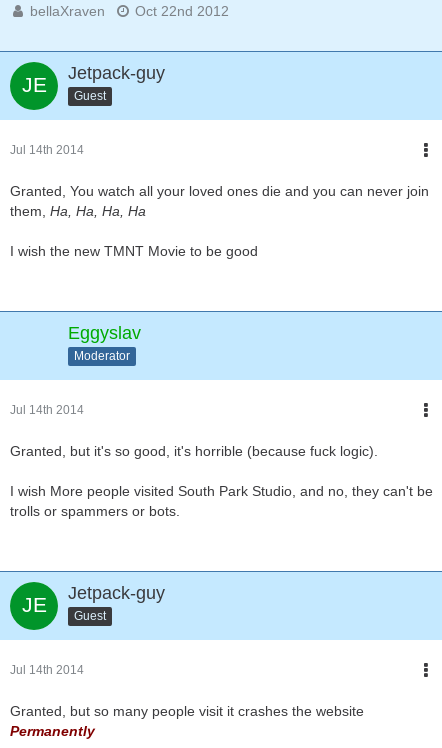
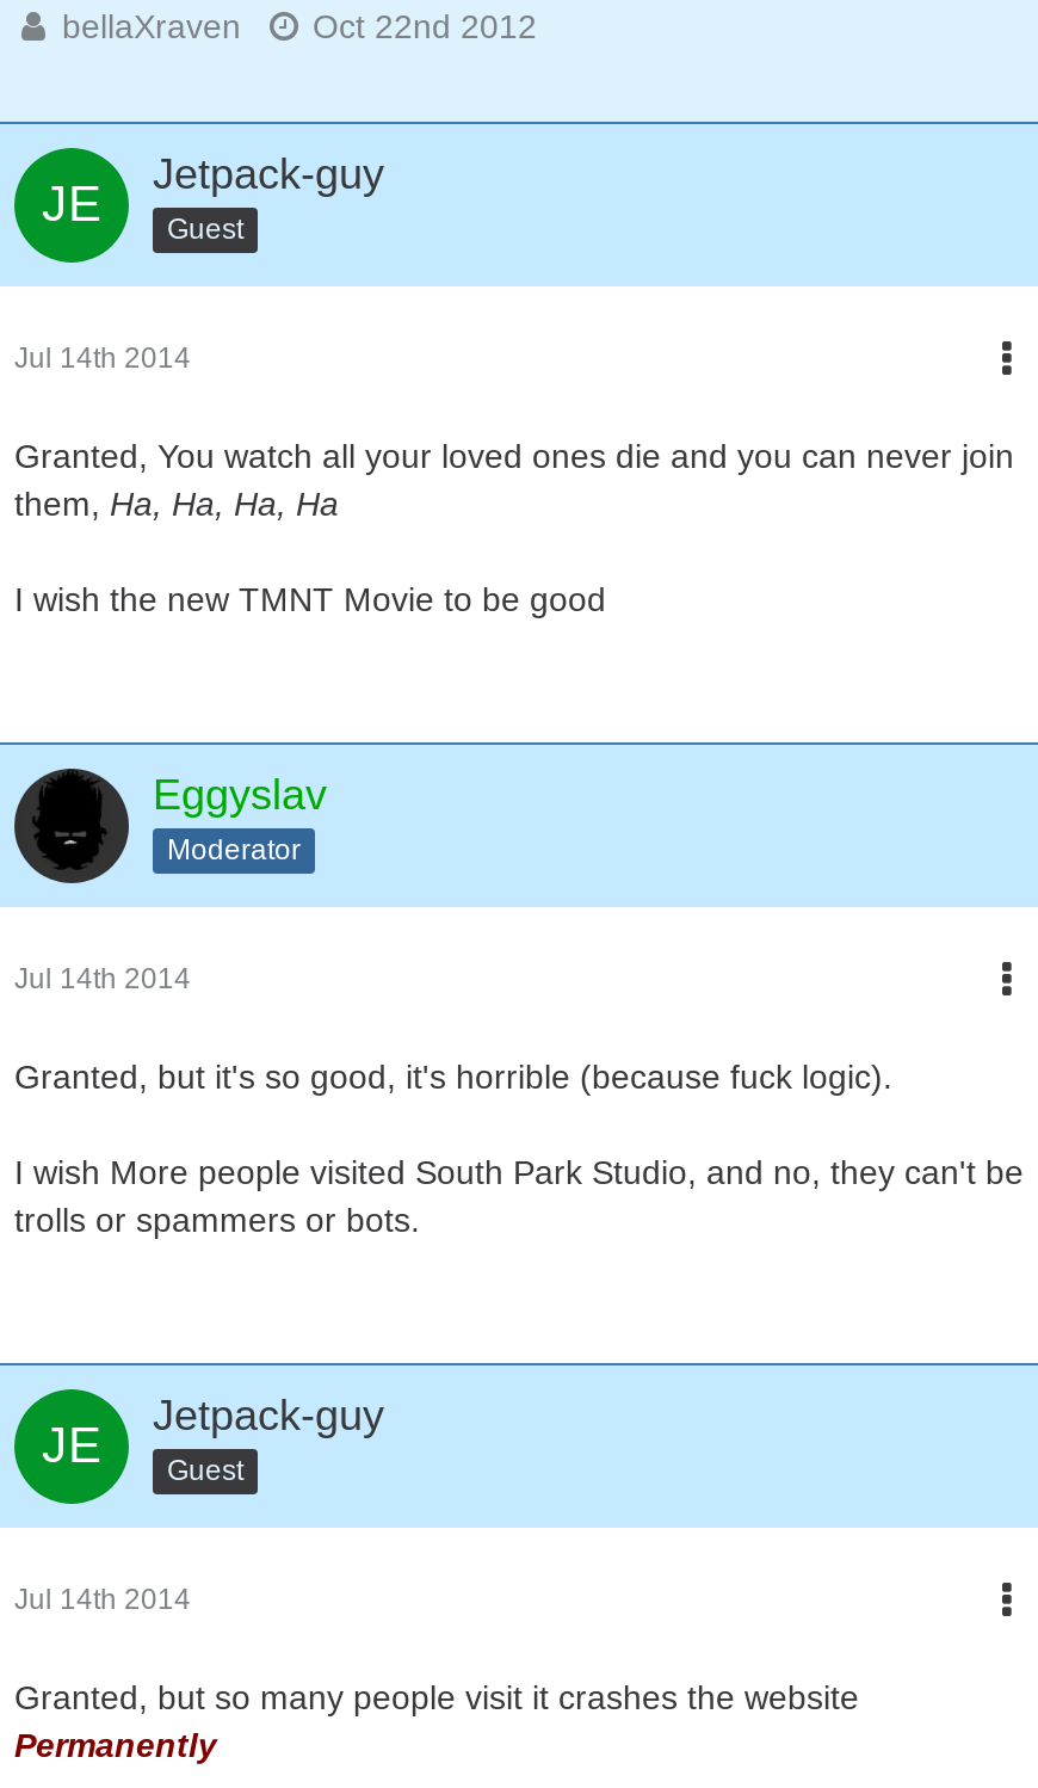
+ [image]
